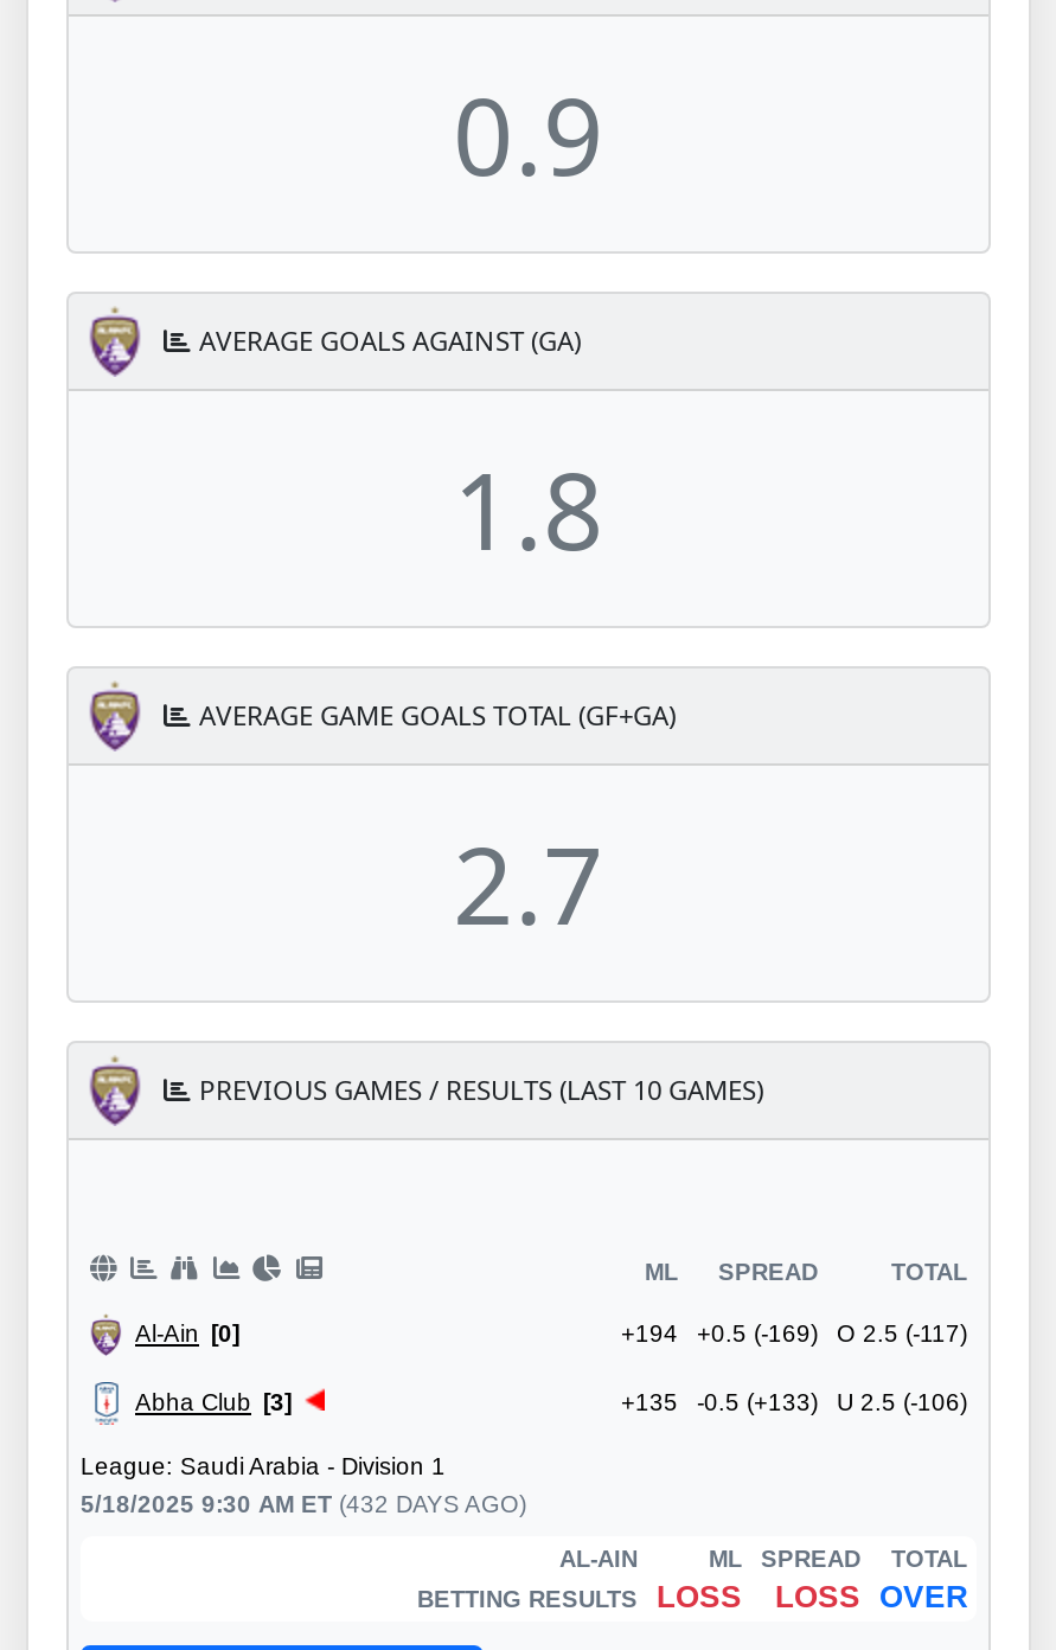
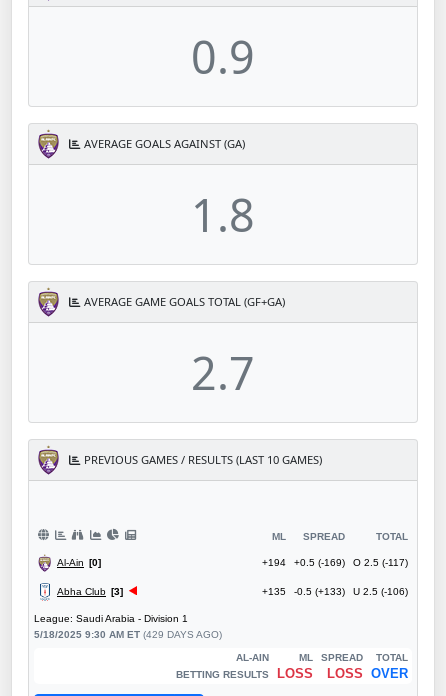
- 5/18/2025 9:30 AM ET (432 DAYS AGO)
+ 5/18/2025 9:30 AM ET (429 DAYS AGO)
